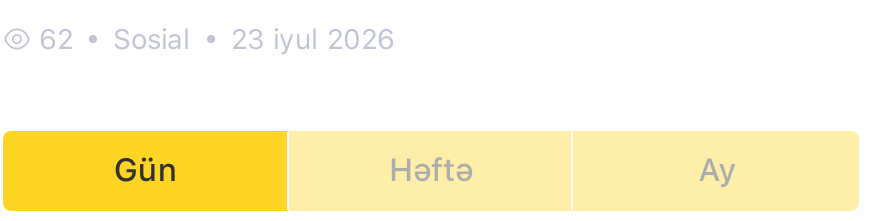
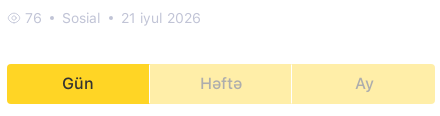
- 62
+ 76

- 23 iyul 2026
+ 21 iyul 2026
